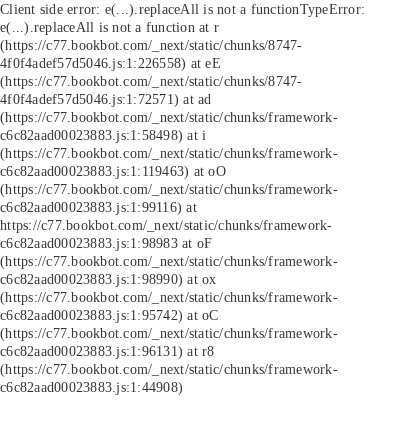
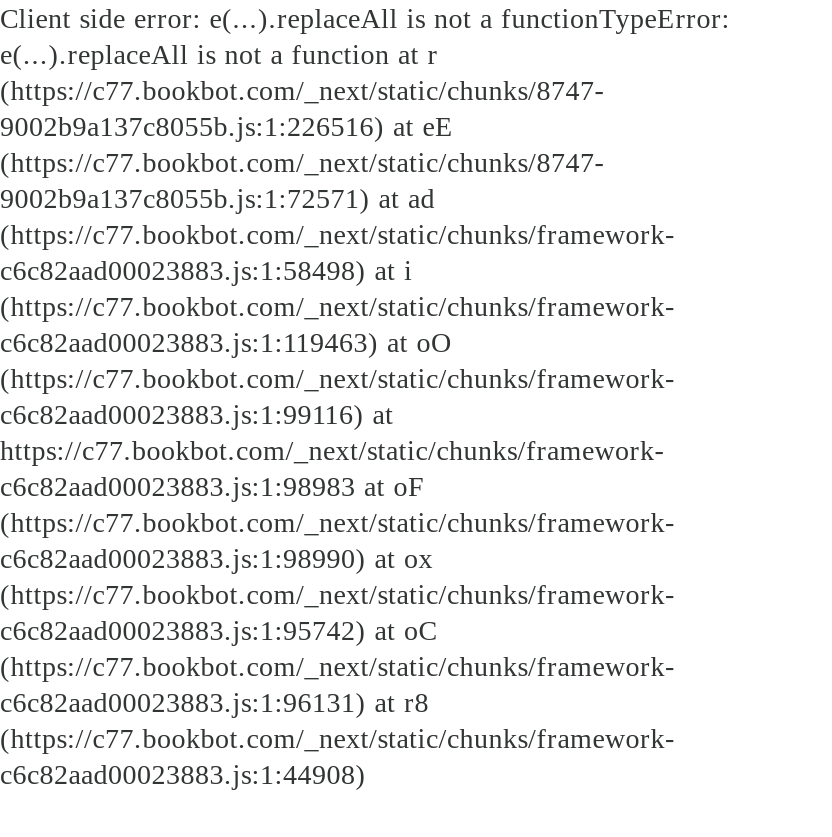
- 4f0f4adef57d5046.js:1:226558) at eE
+ 9002b9a137c8055b.js:1:226516) at eE

- 4f0f4adef57d5046.js:1:72571) at ad
+ 9002b9a137c8055b.js:1:72571) at ad
